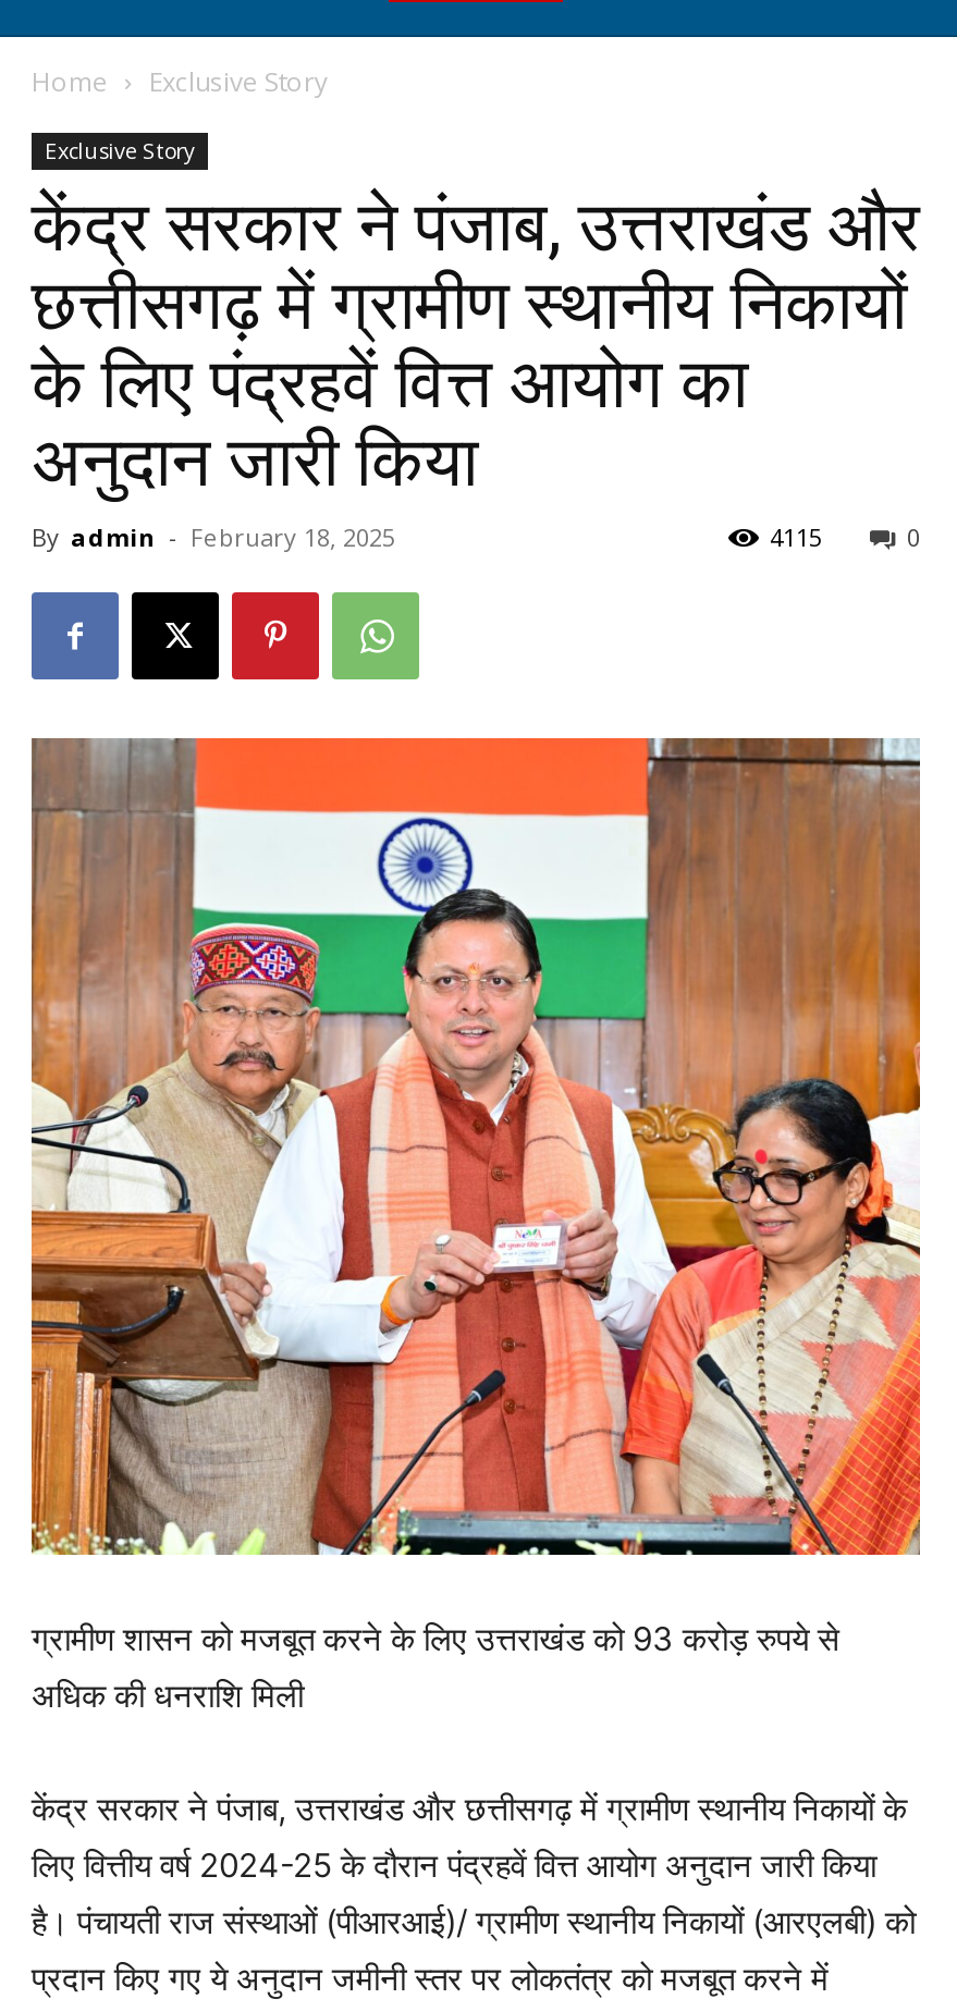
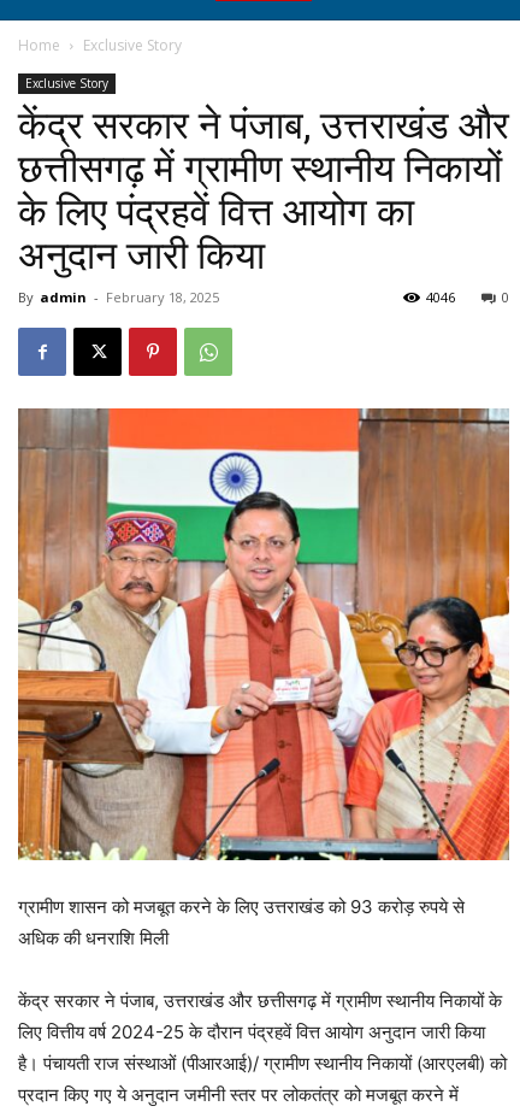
- 4115
+ 4046
